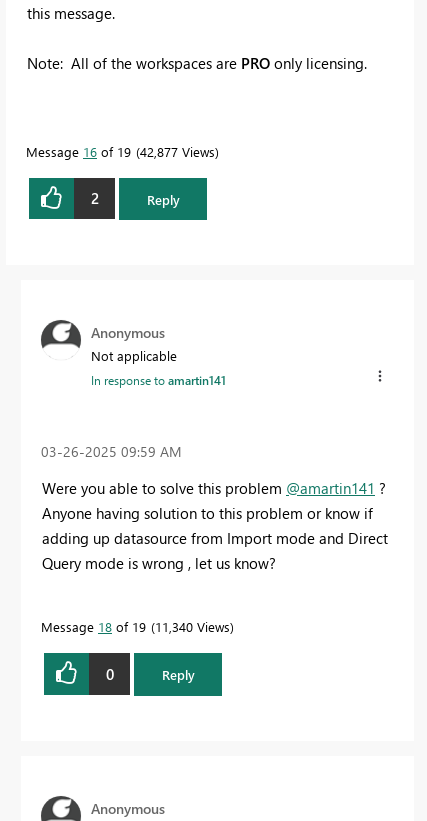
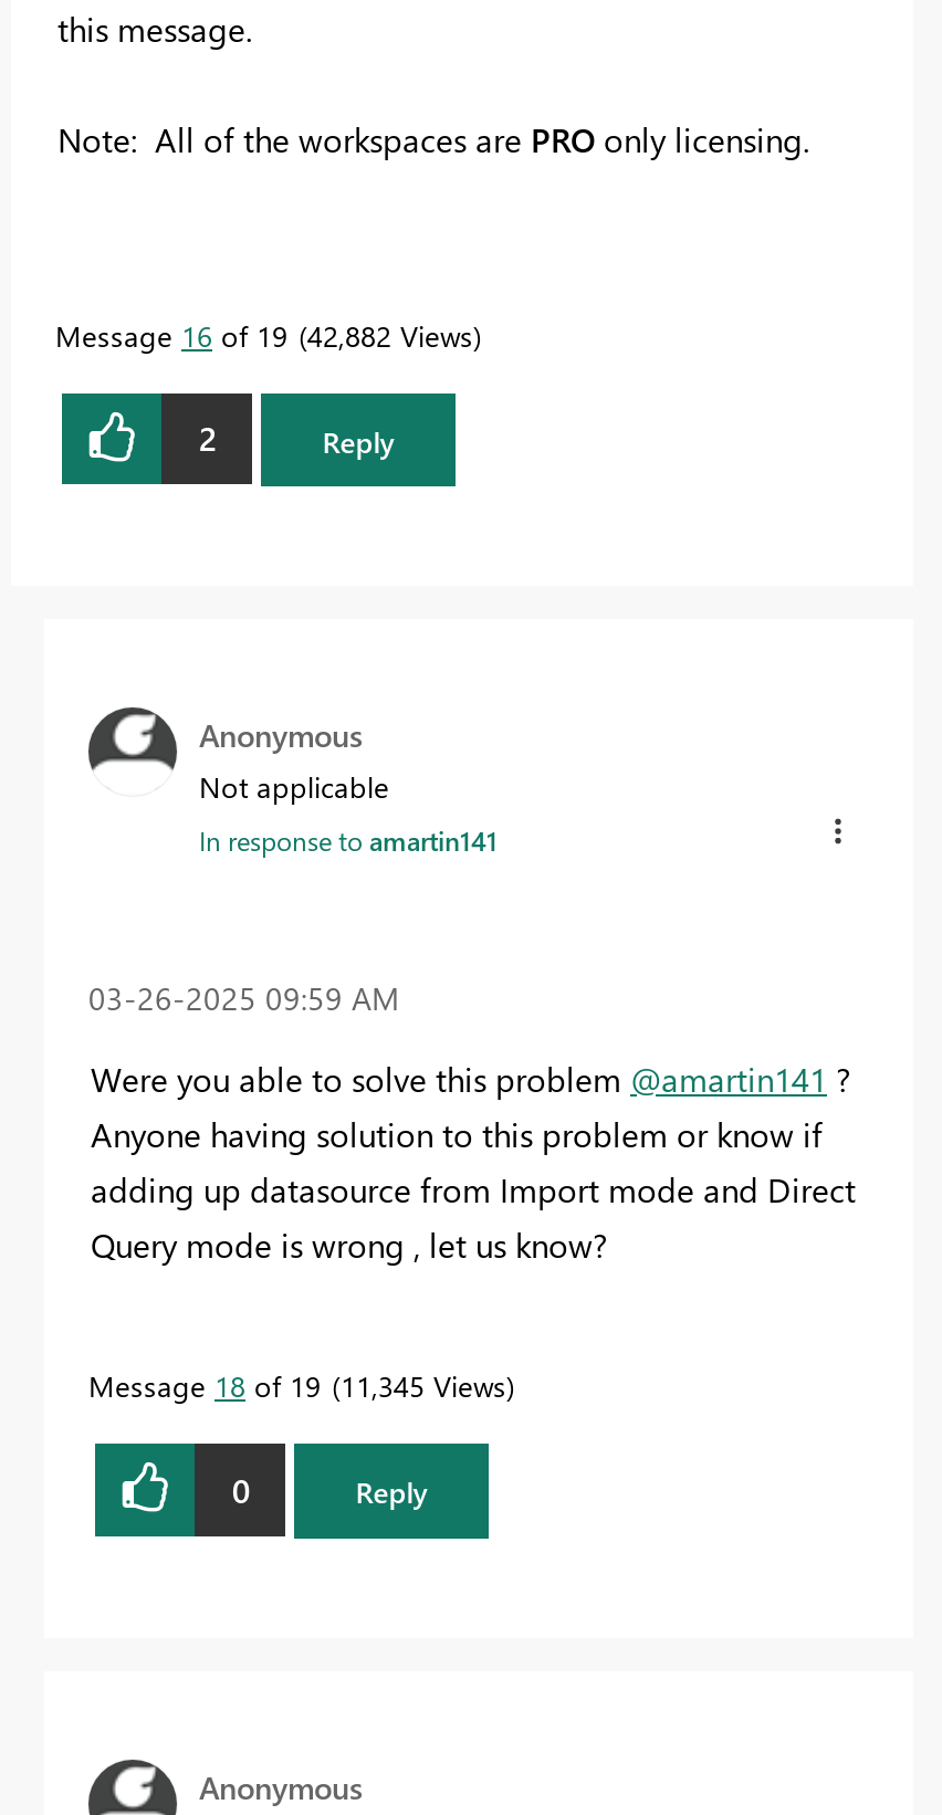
- Message 16 of 19 42,877 Views
+ Message 16 of 19 42,882 Views

- Message 18 of 19 11,340 Views
+ Message 18 of 19 11,345 Views
